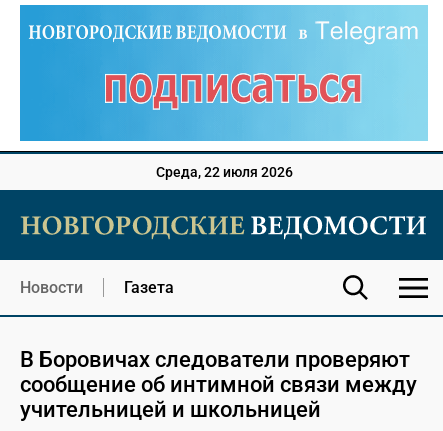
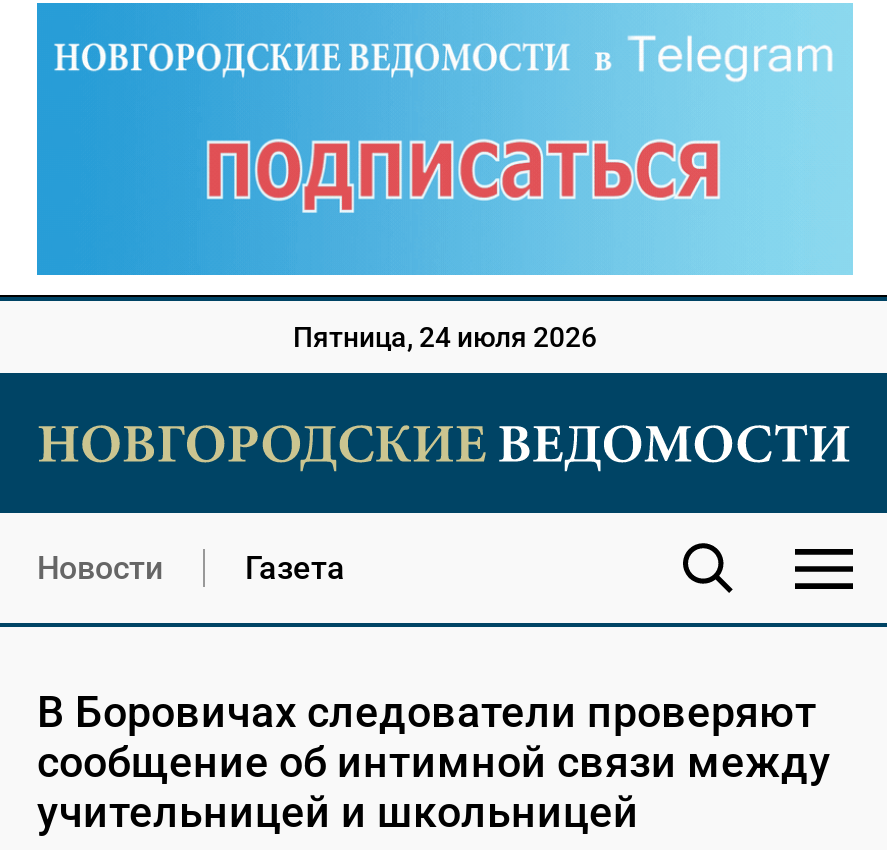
- Среда, 22 июля 2026
+ Пятница, 24 июля 2026
